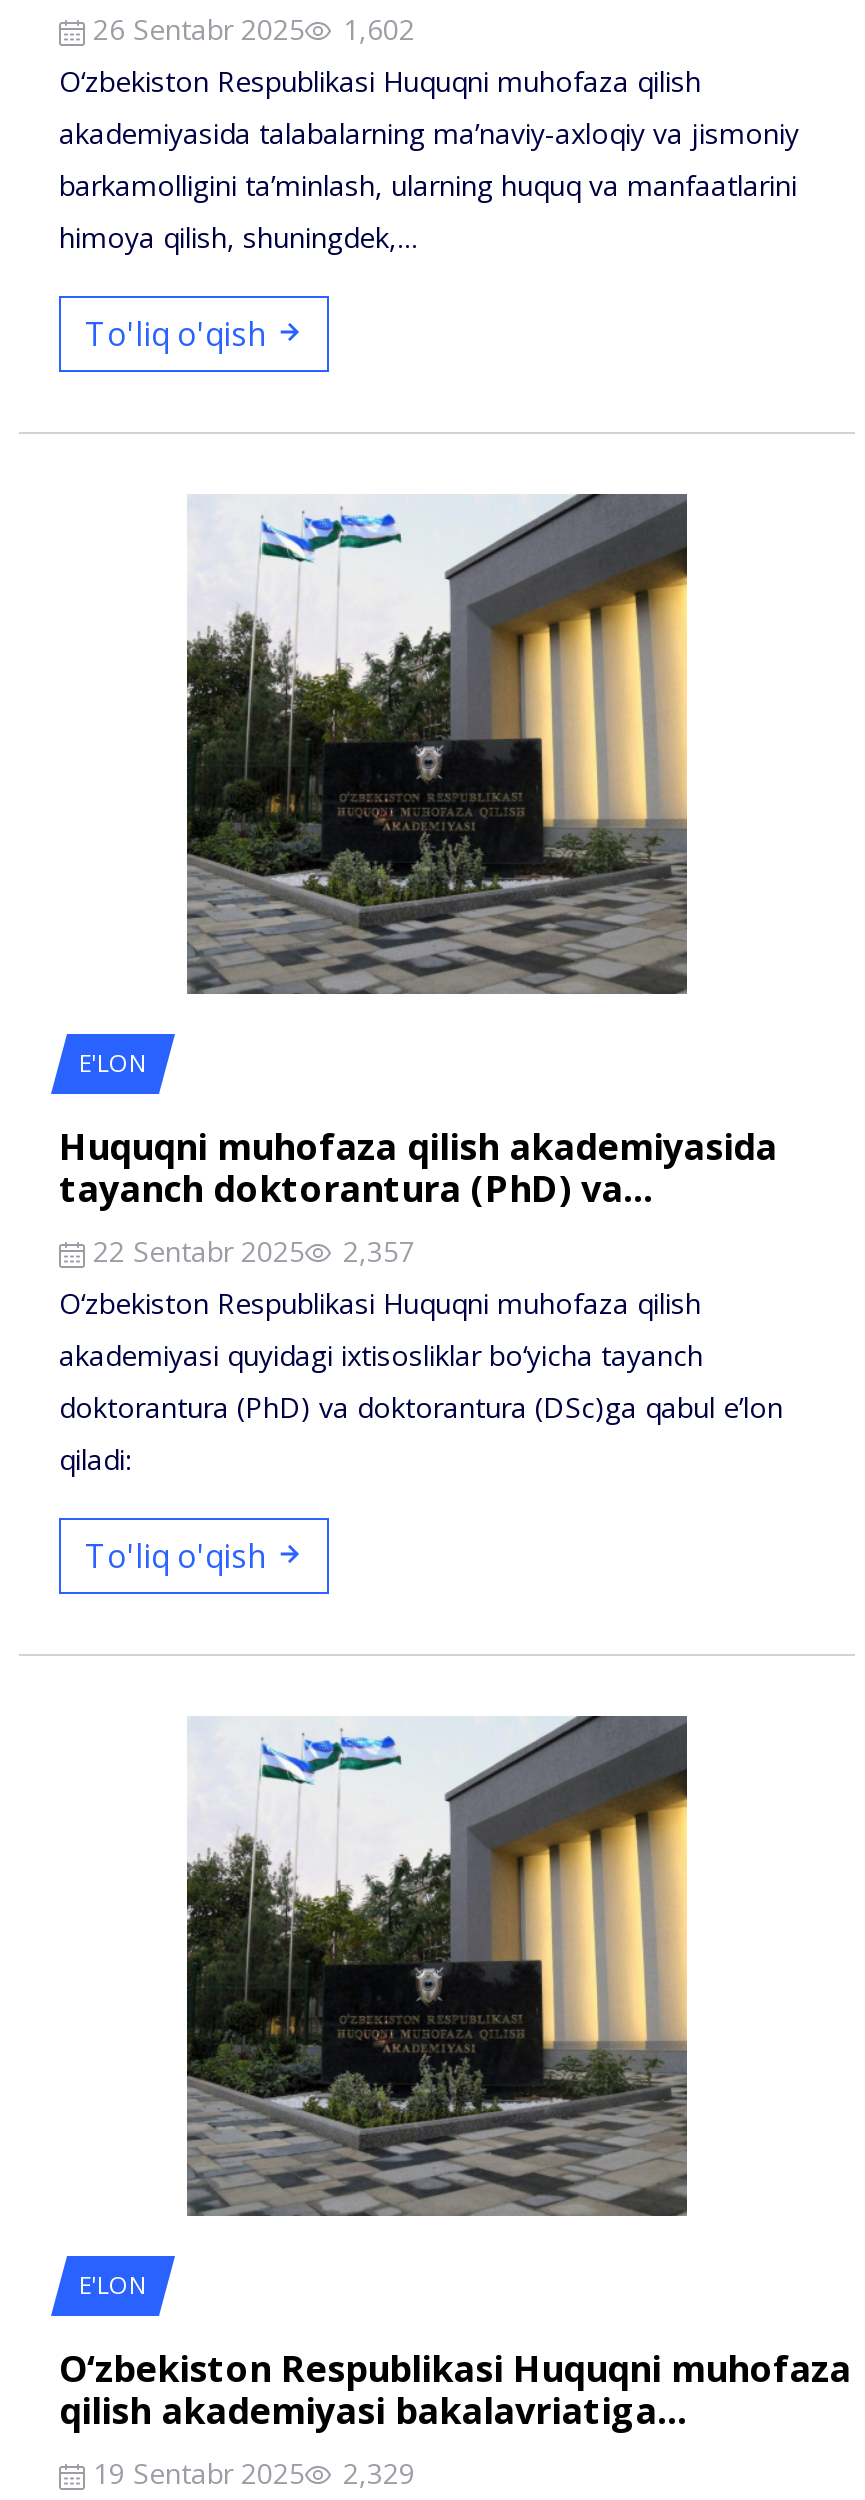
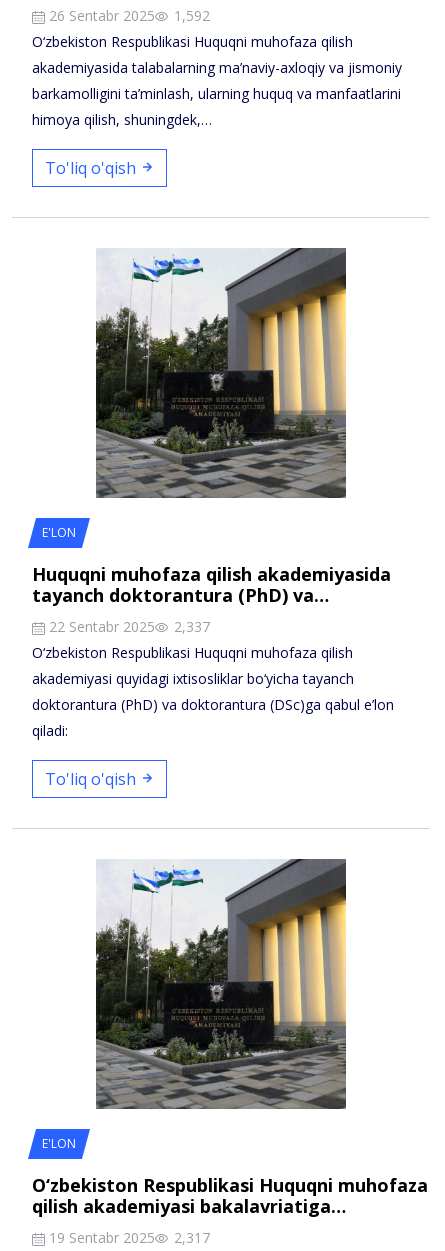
- 26 Sentabr 2025 1,602
+ 26 Sentabr 2025 1,592

- 22 Sentabr 2025 2,357
+ 22 Sentabr 2025 2,337

- 19 Sentabr 2025 2,329
+ 19 Sentabr 2025 2,317
